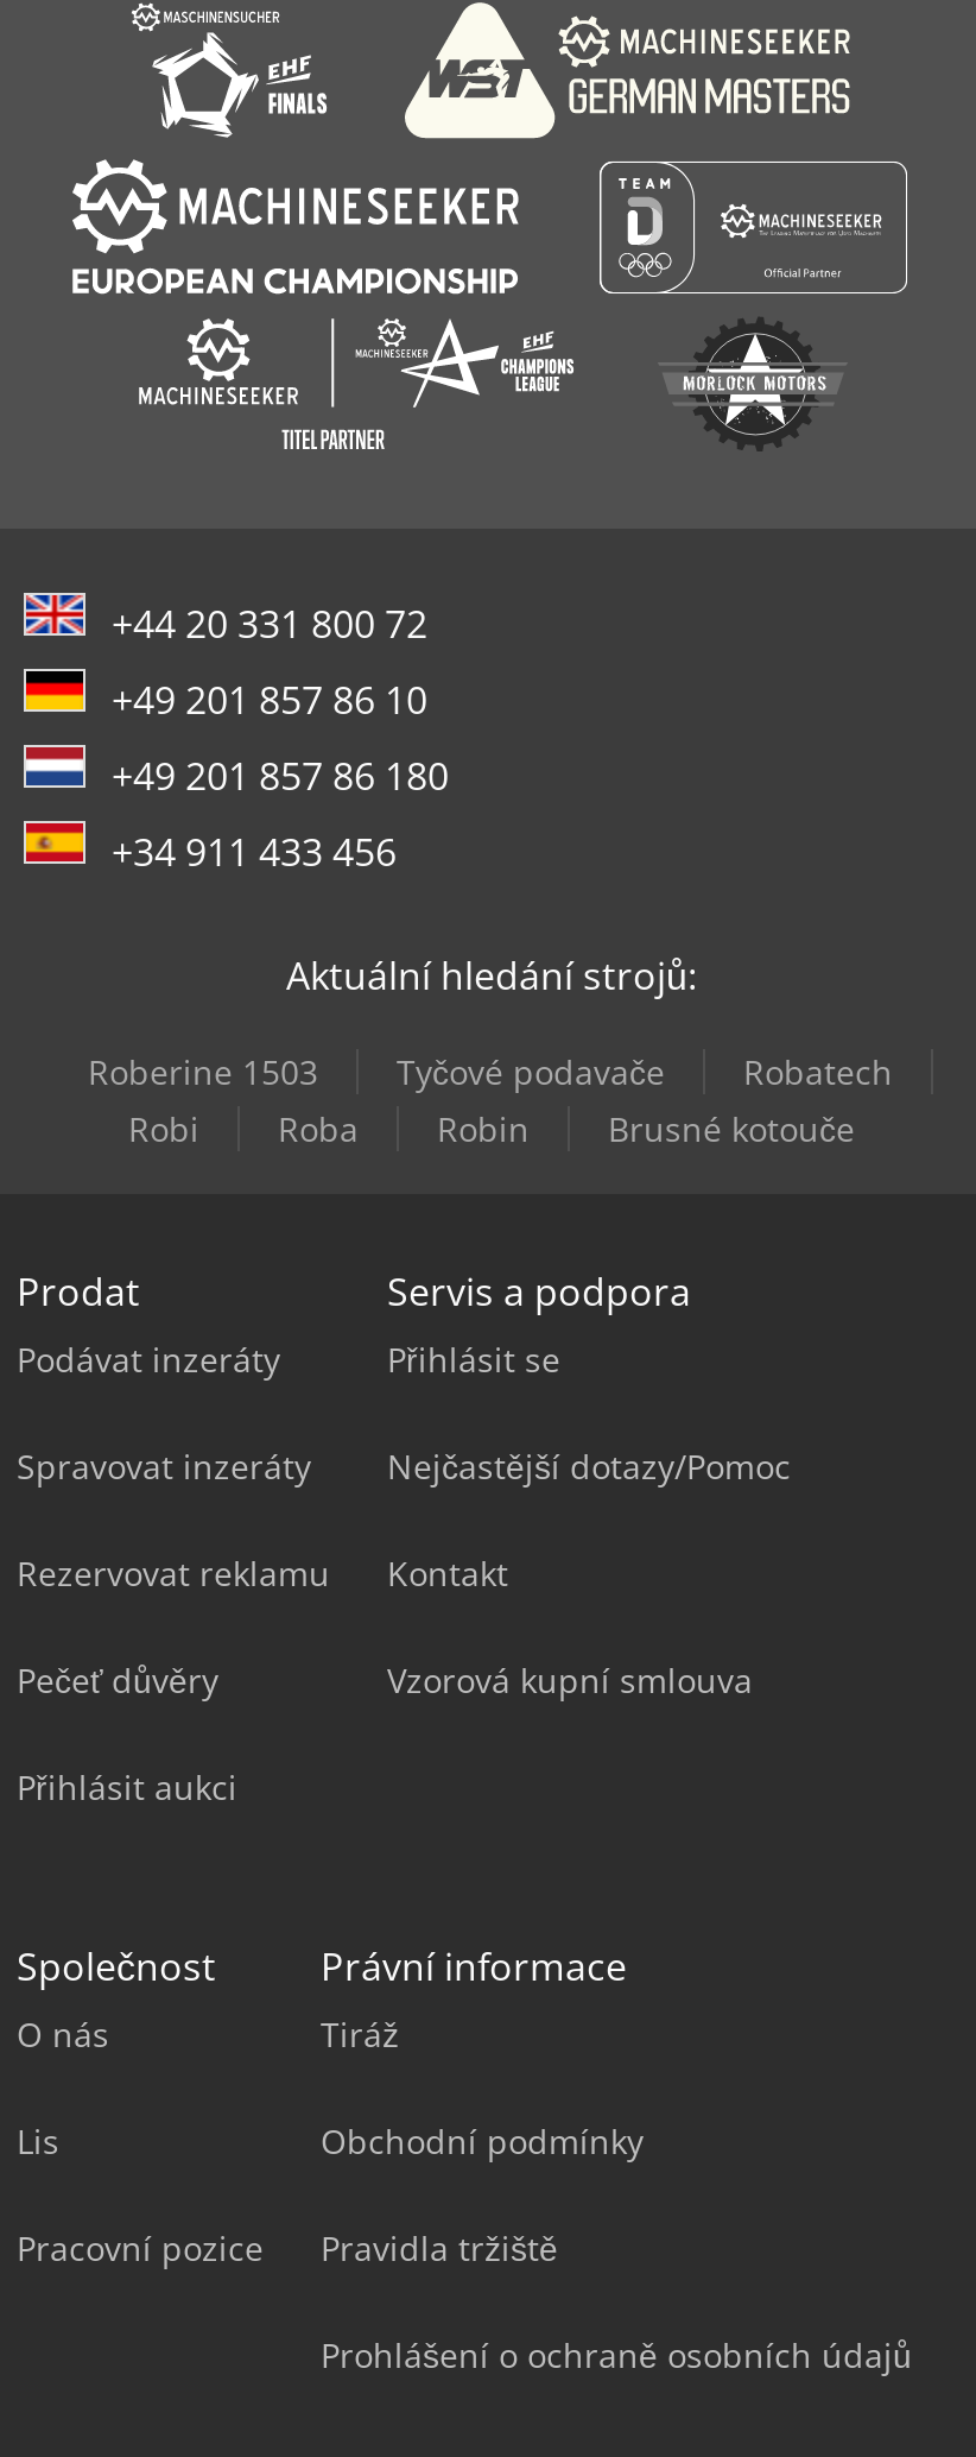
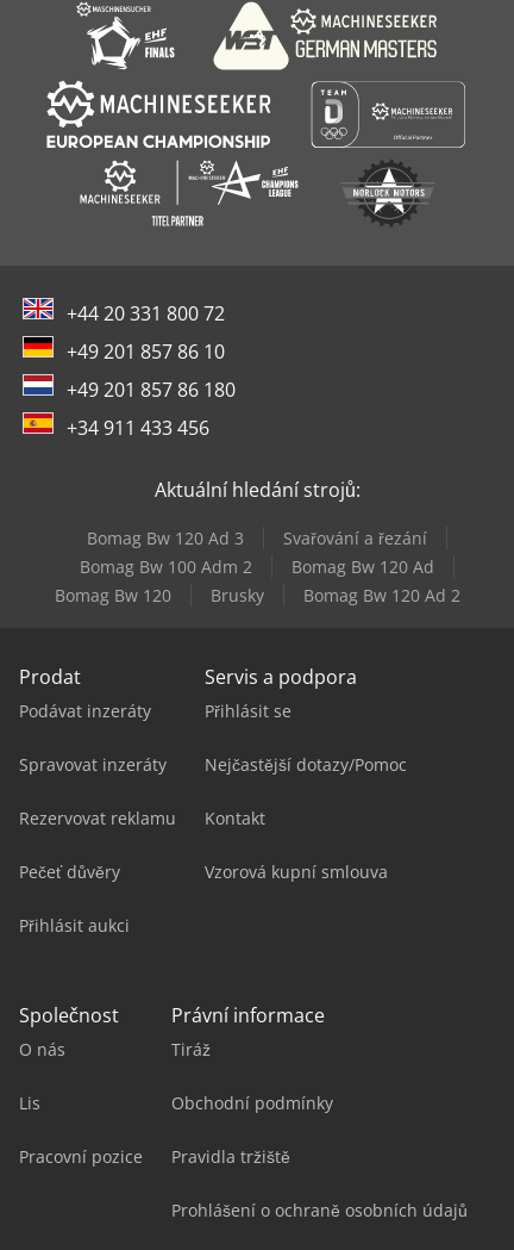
- Roberine 1503
- Tyčové podavače
- Robatech
- Robi
- Roba
- Robin
- Brusné kotouče
+ Bomag Bw 120 Ad 3
+ Svařování a řezání
+ Bomag Bw 100 Adm 2
+ Bomag Bw 120 Ad
+ Bomag Bw 120
+ Brusky
+ Bomag Bw 120 Ad 2
